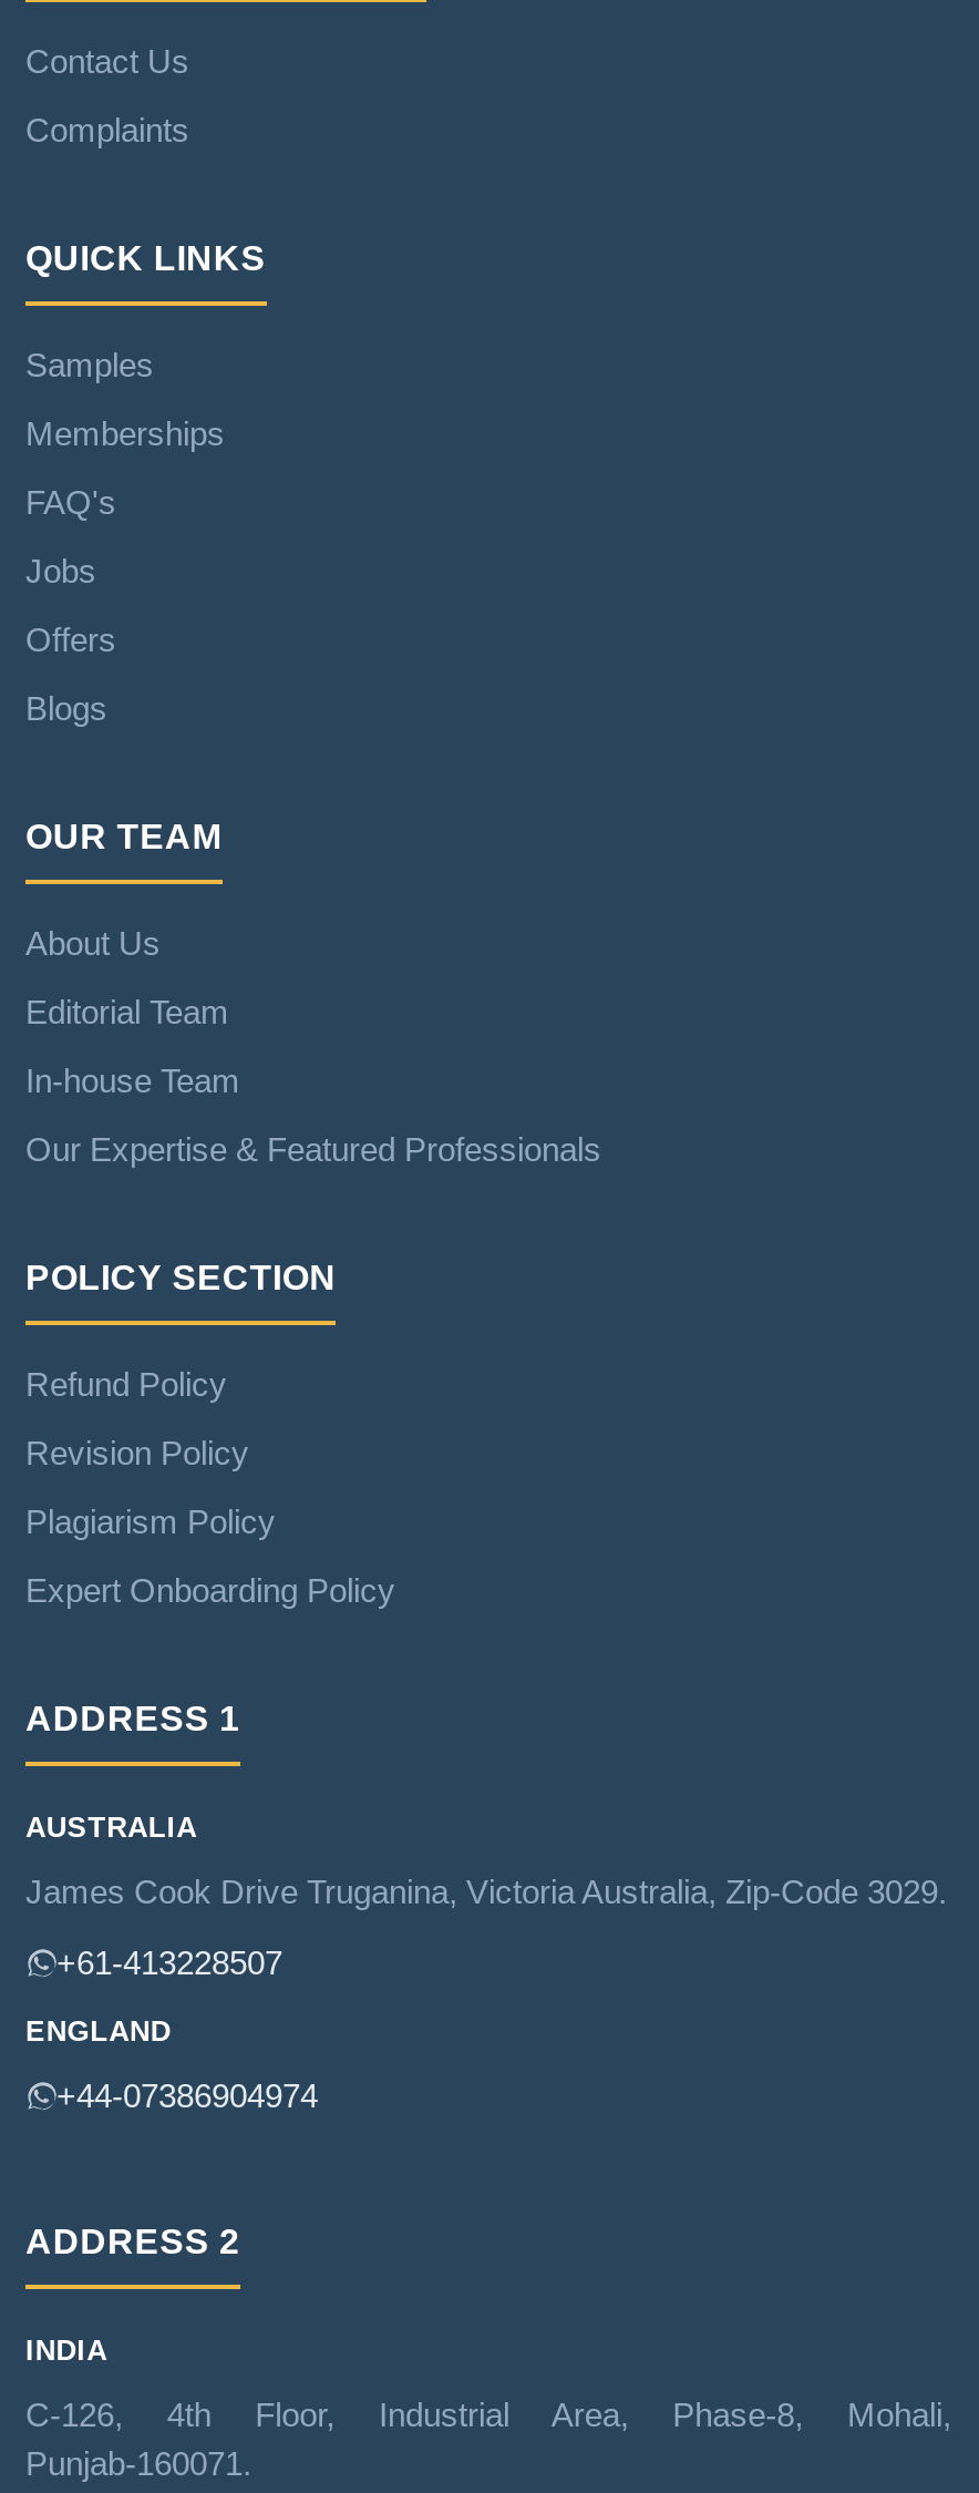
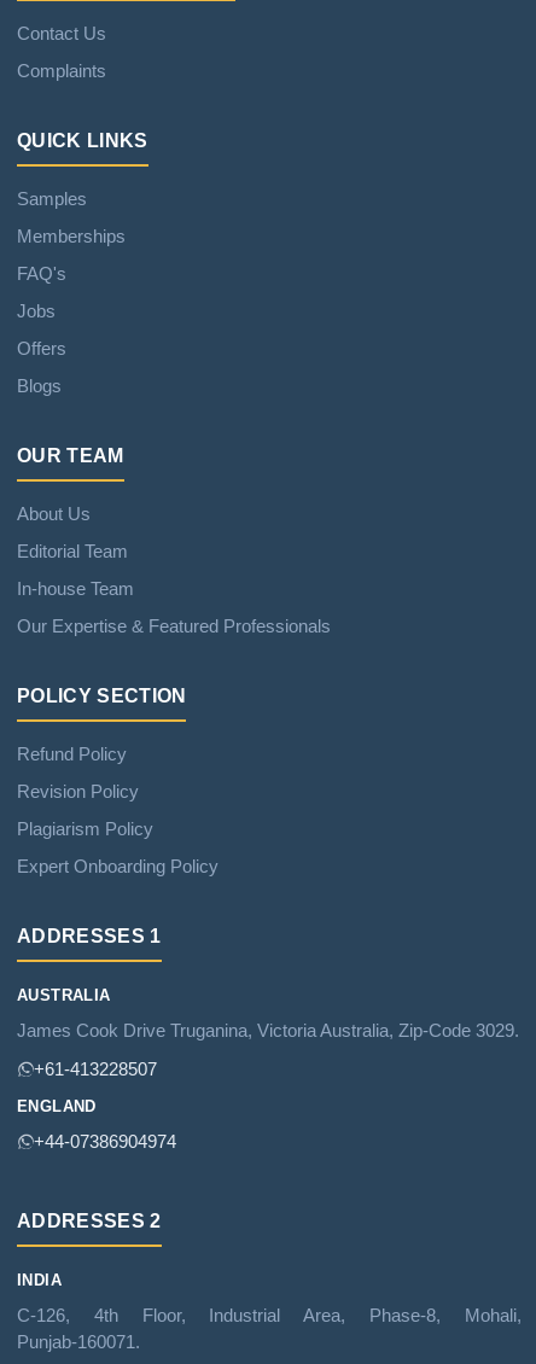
- ADDRESS 1
+ ADDRESSES 1

- ADDRESS 2
+ ADDRESSES 2
